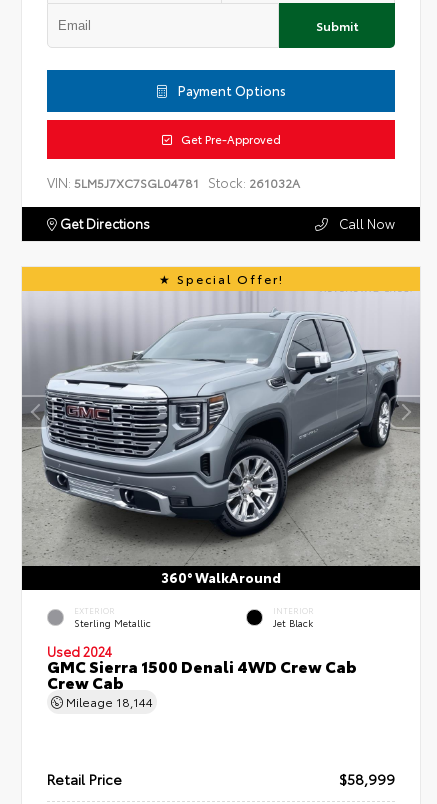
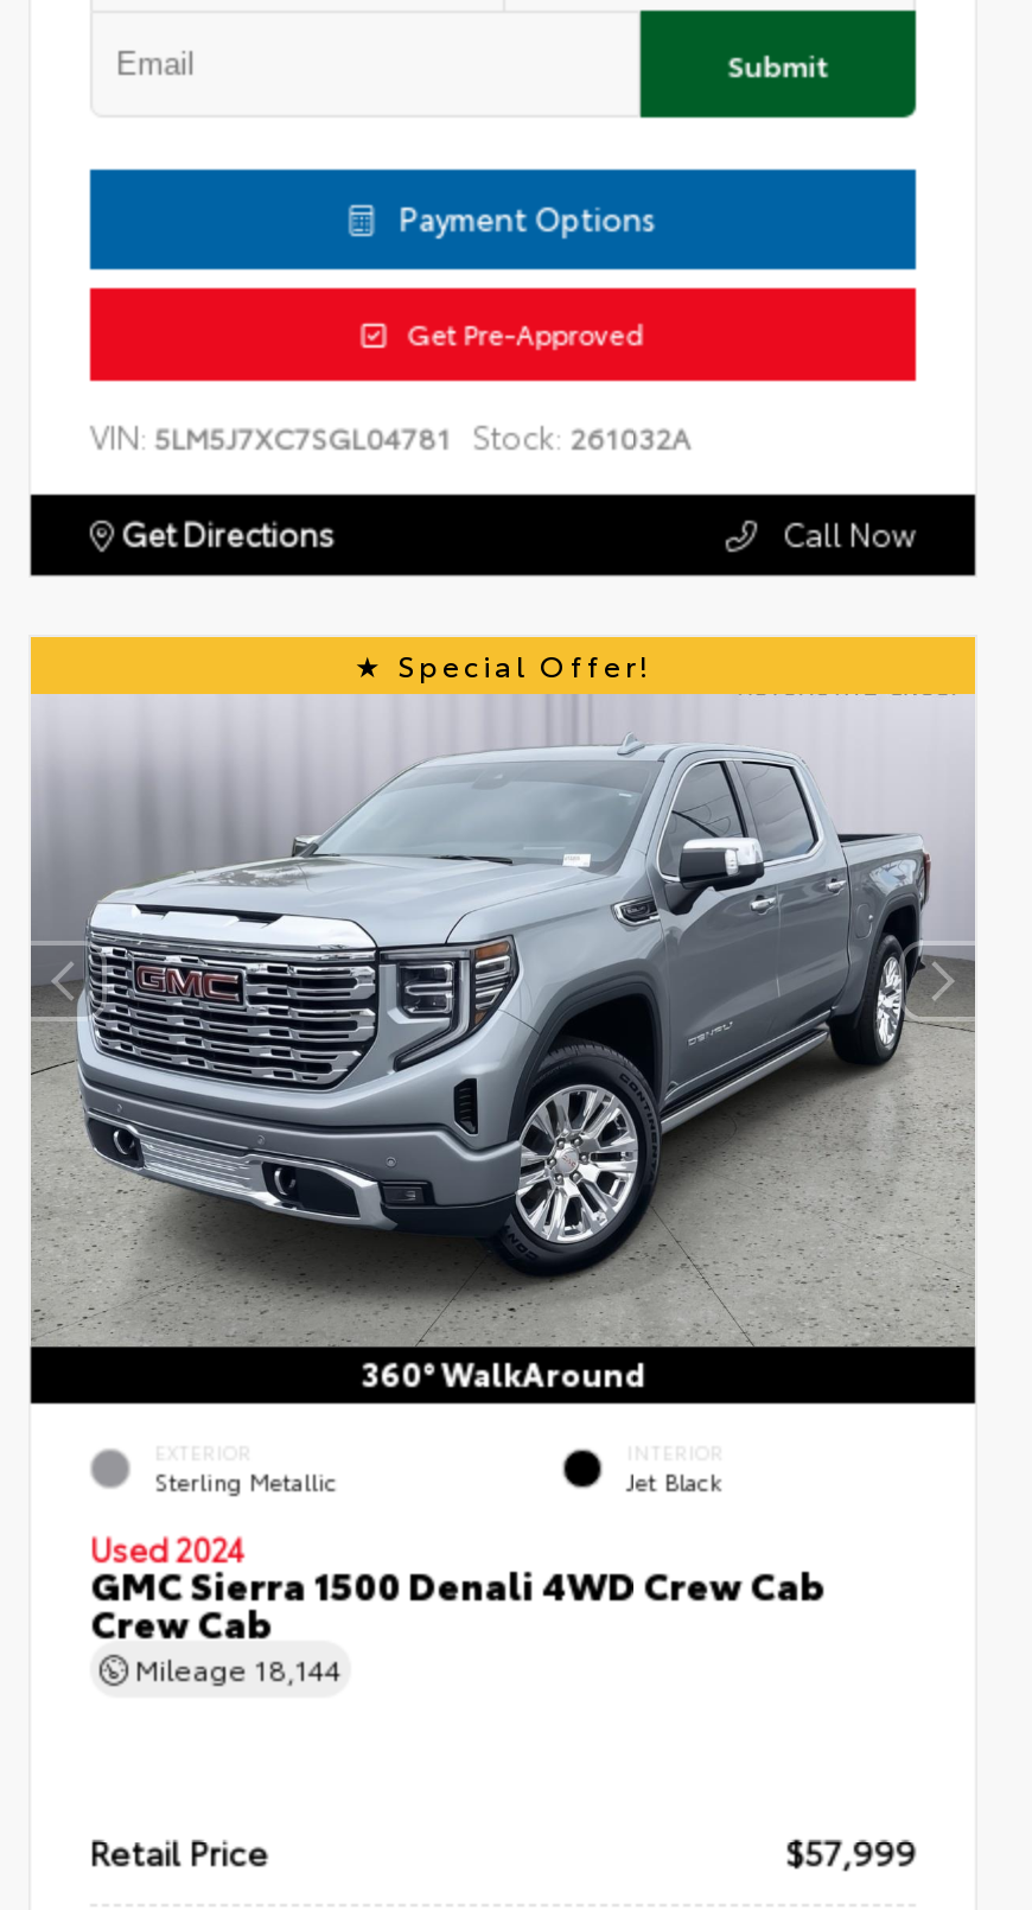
- $58,999
+ $57,999
